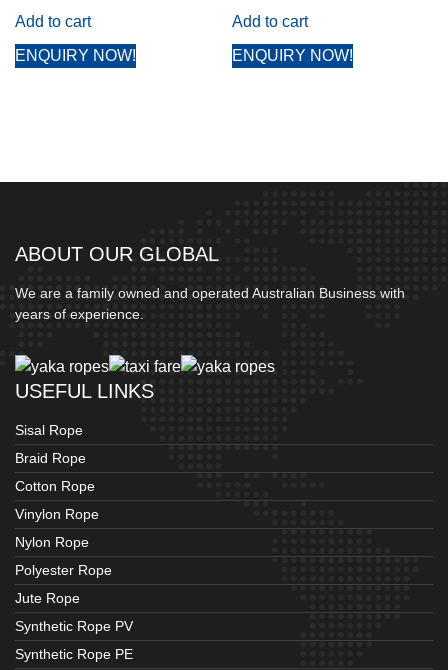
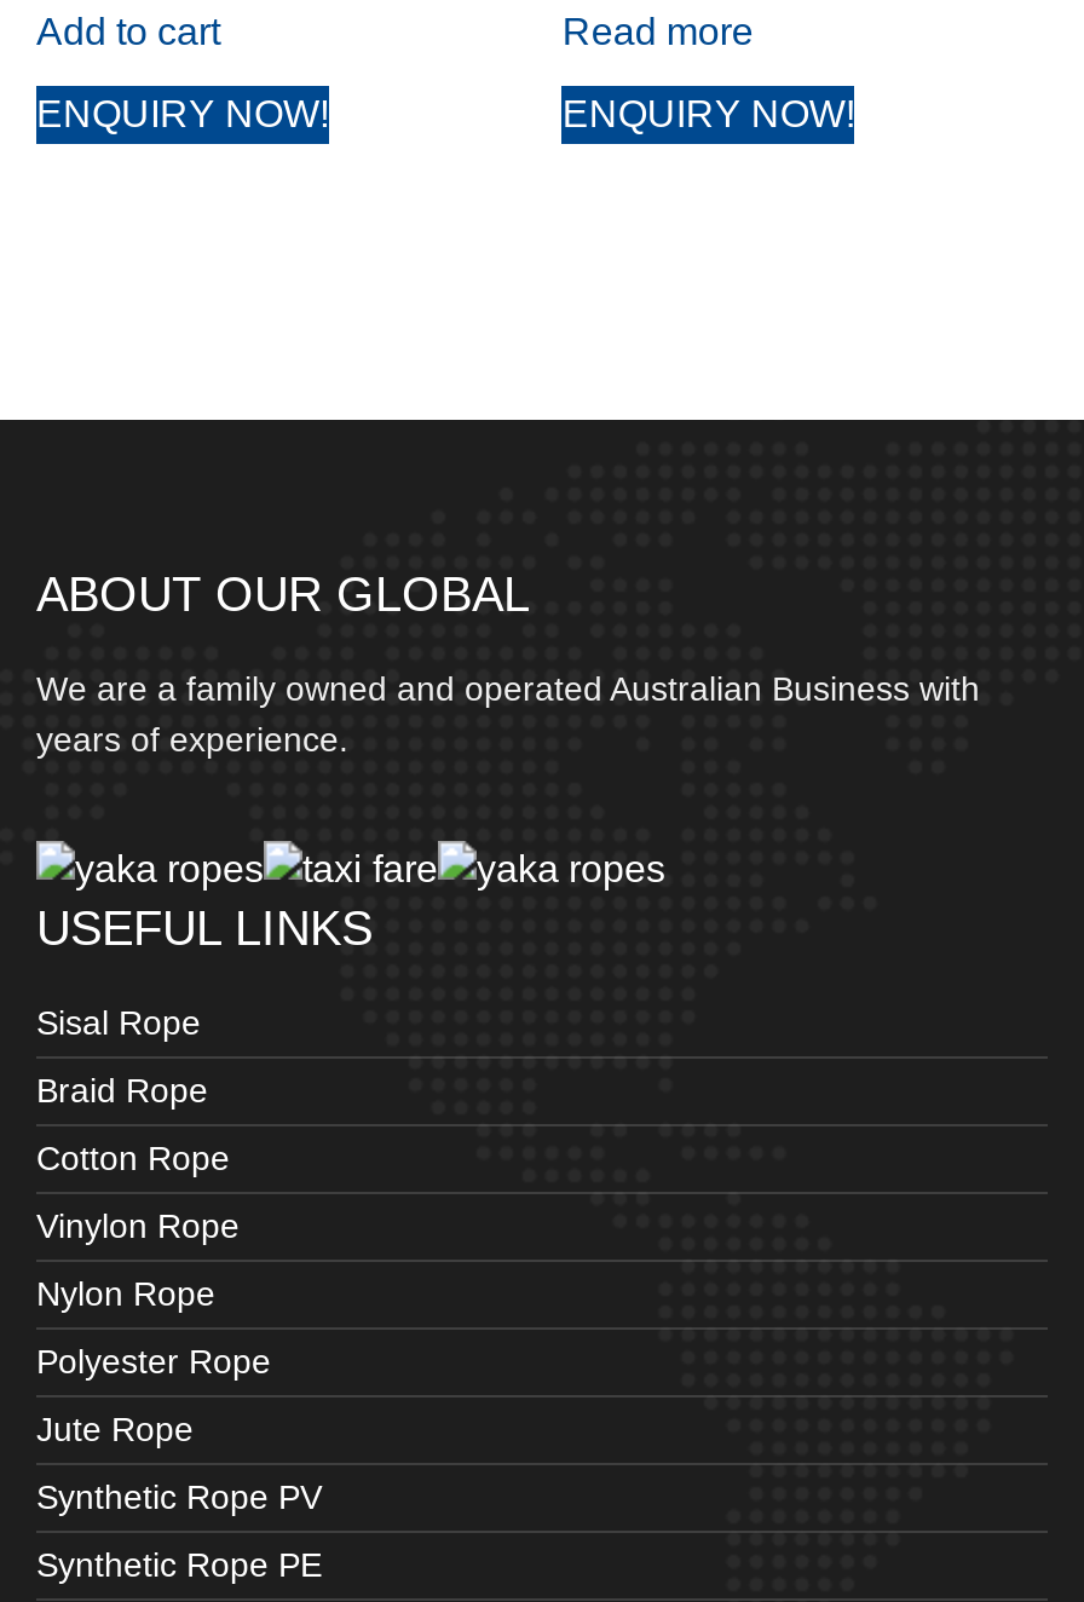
- Add to cart
+ Read more
